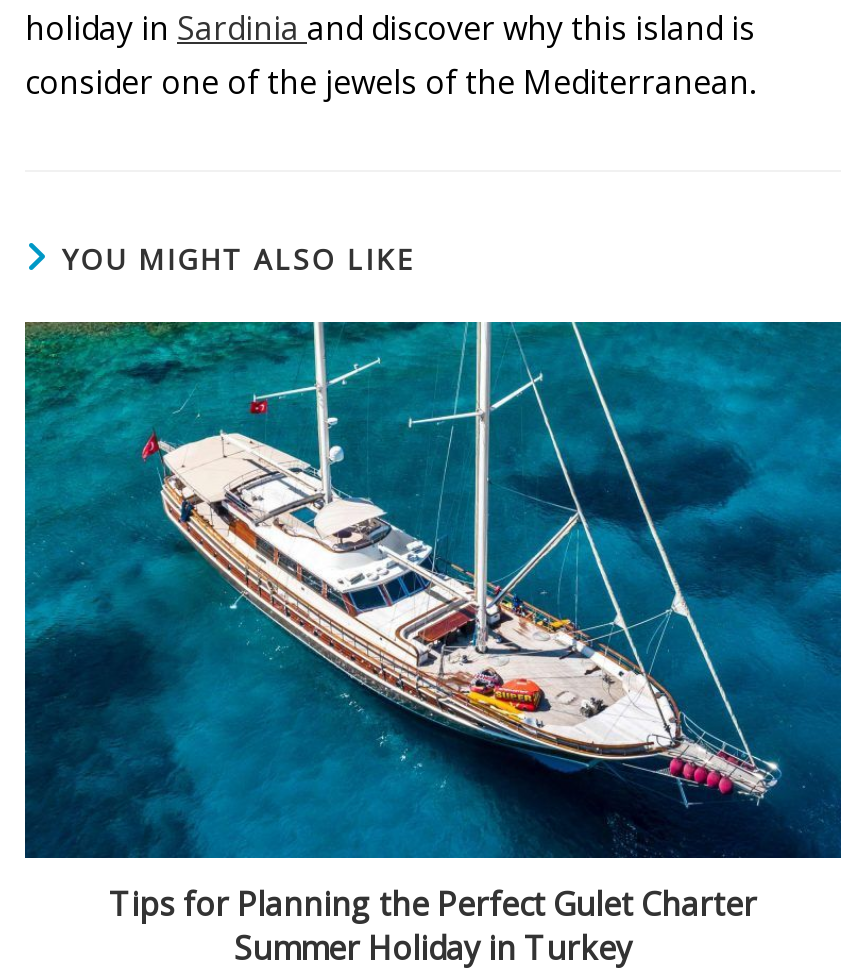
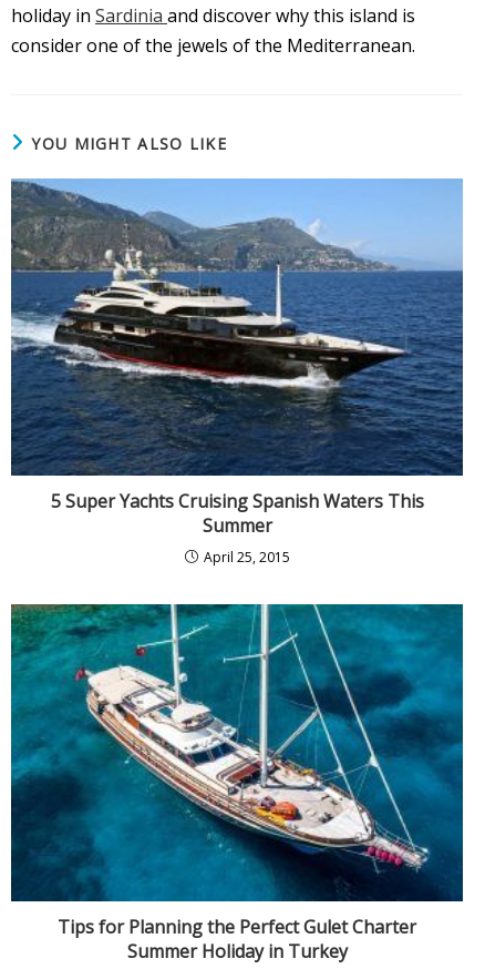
+ [image]
+ 5 Super Yachts Cruising Spanish Waters This
+ Summer
+ April 25, 2015
